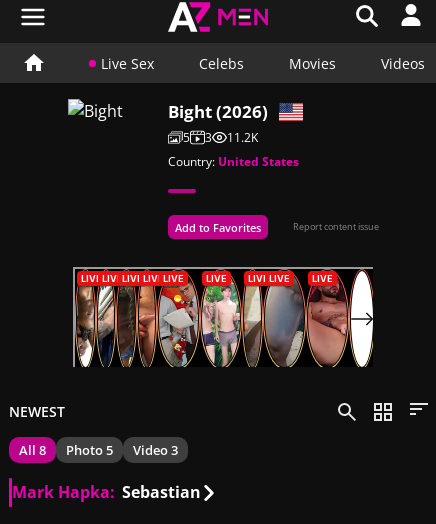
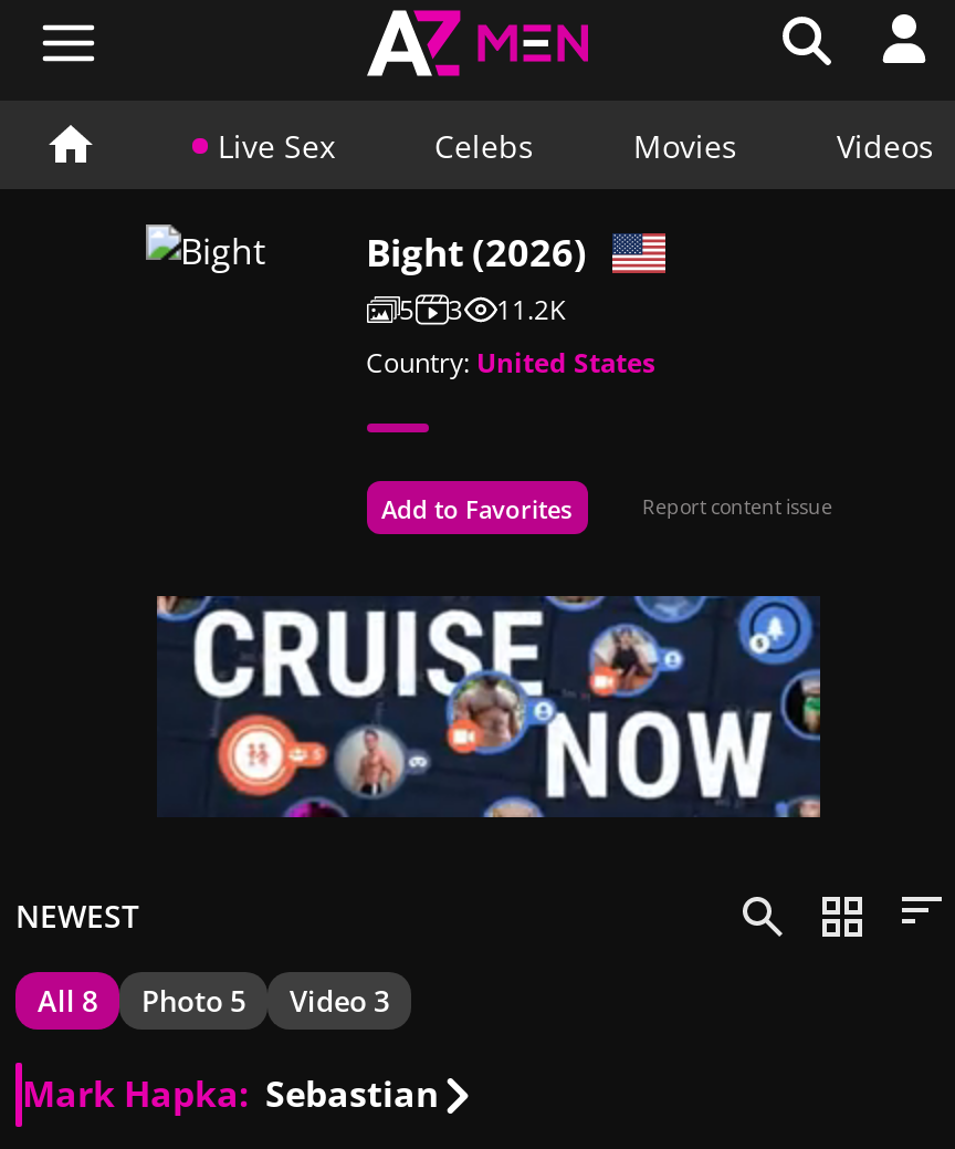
- [image]
+ [image]
